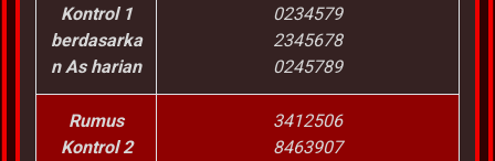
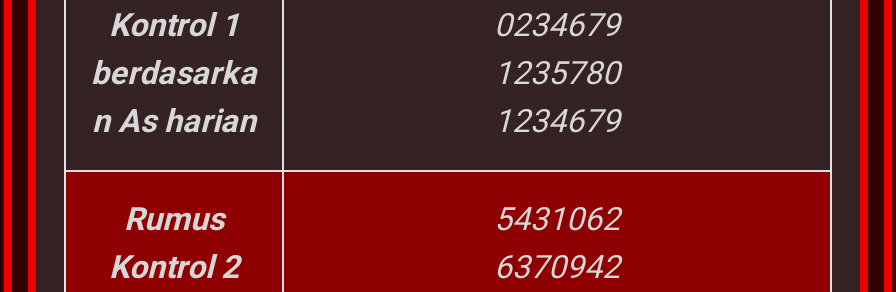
- 0234579
+ 0234679

- 2345678
+ 1235780

- 0245789
+ 1234679

- 3412506
+ 5431062

- 8463907
+ 6370942
